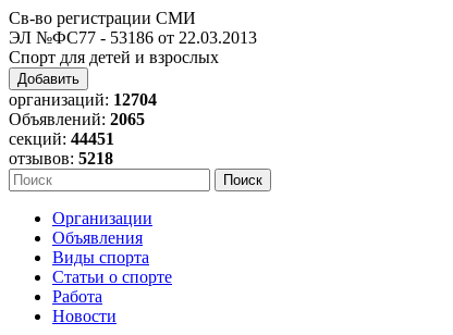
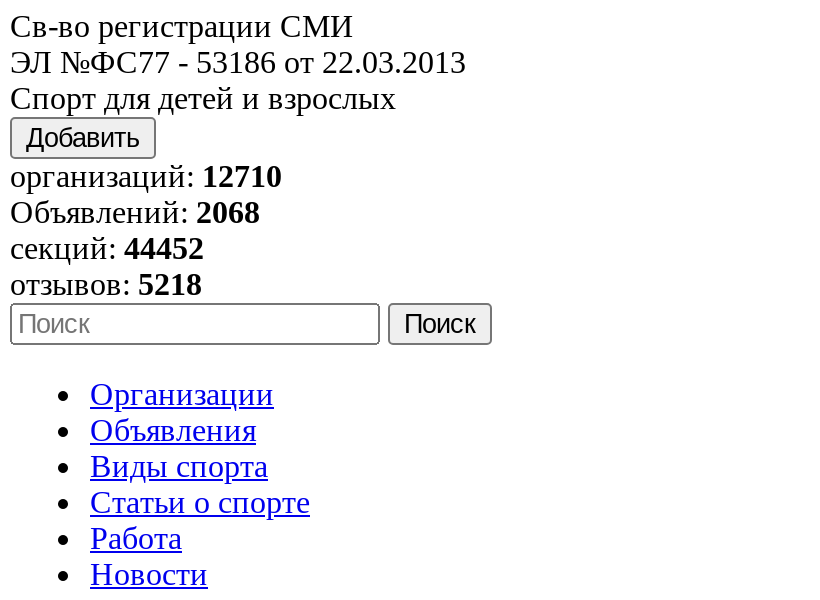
- организаций: 12704
+ организаций: 12710

- Объявлений: 2065
+ Объявлений: 2068

- секций: 44451
+ секций: 44452
